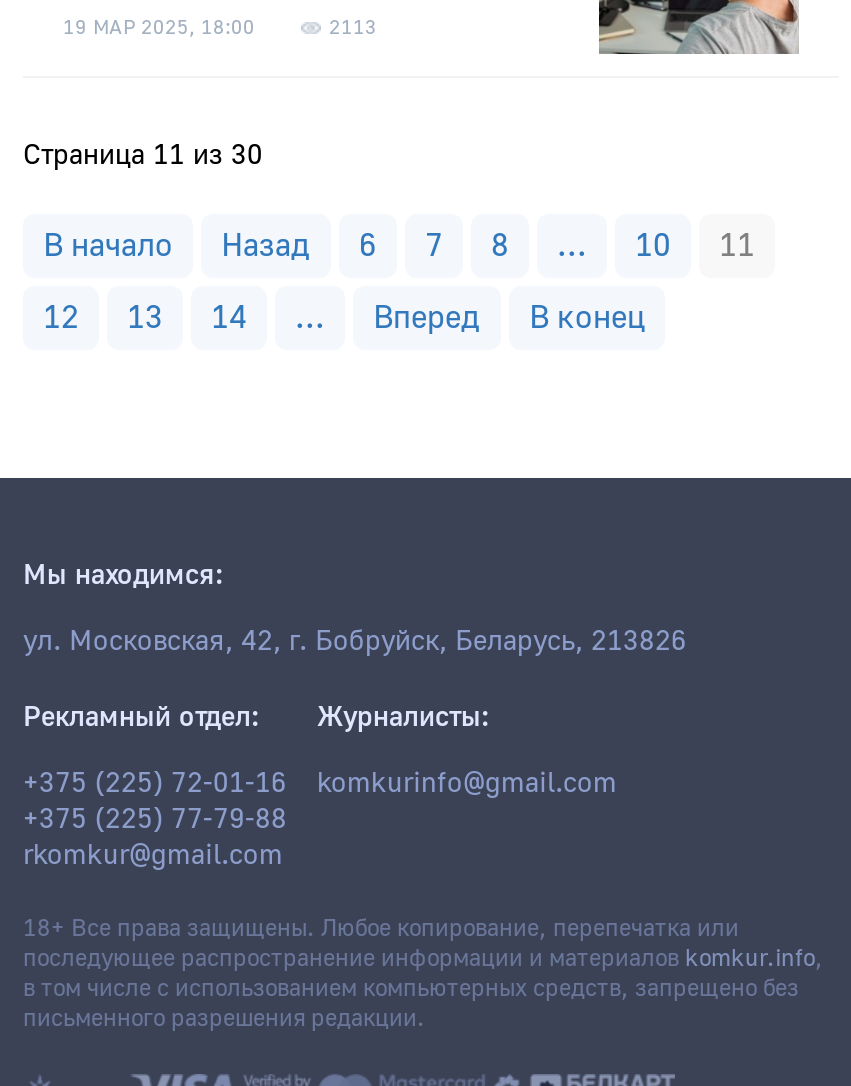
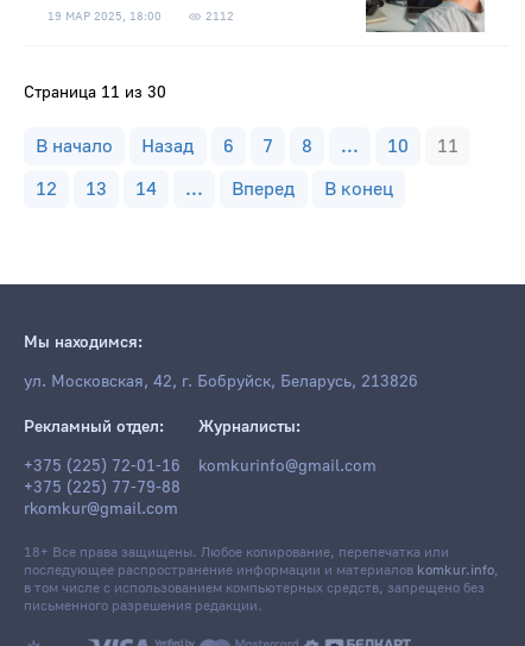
- 2113
+ 2112
